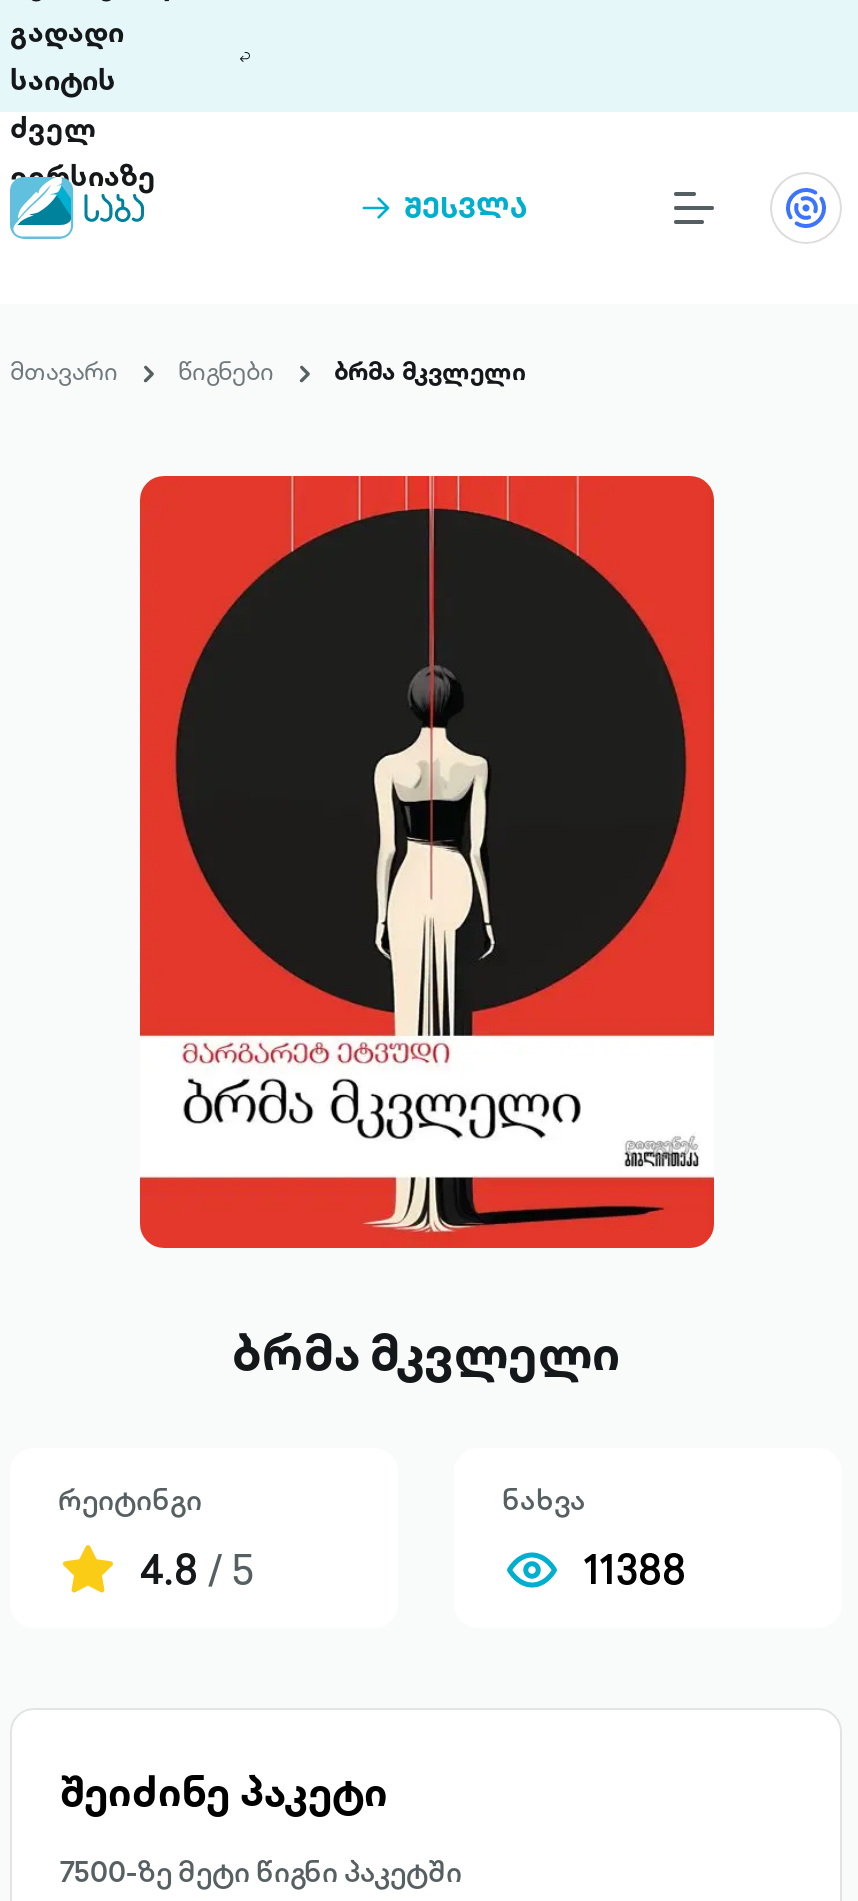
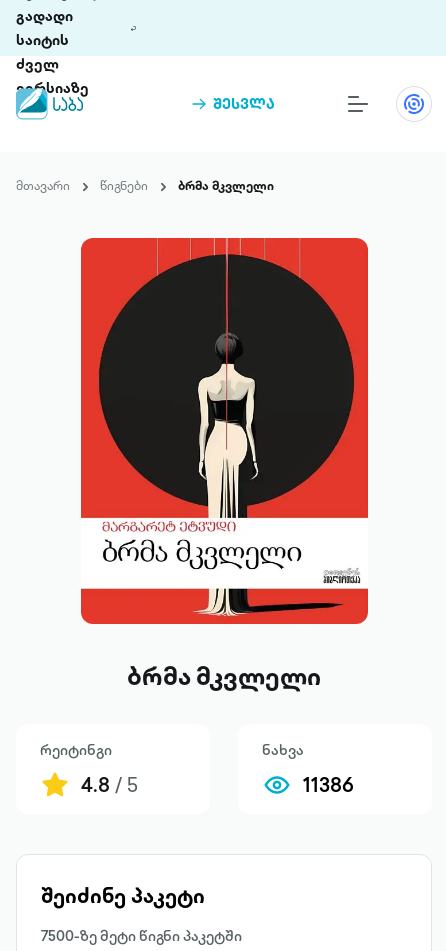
- 11388
+ 11386
